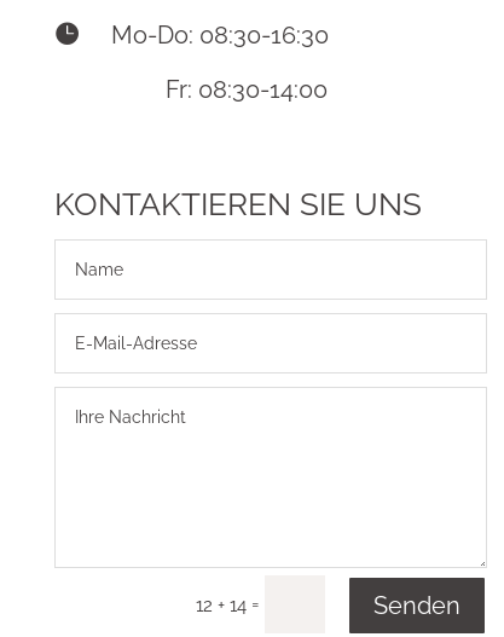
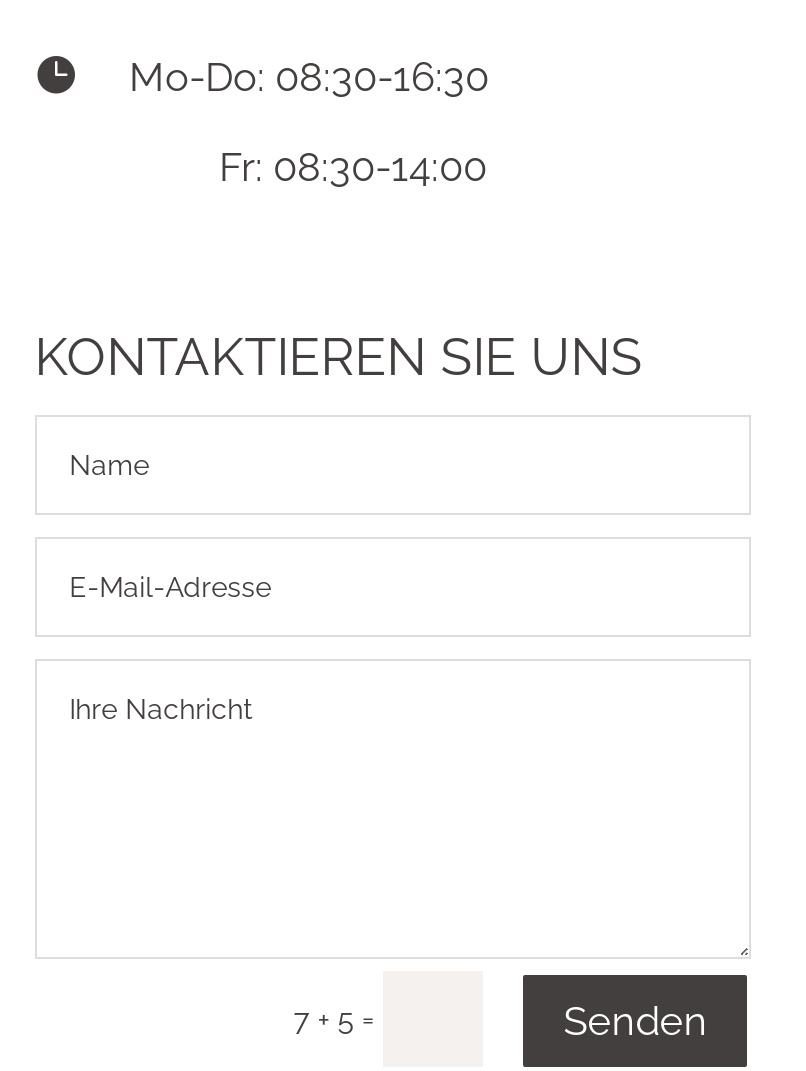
- 12 + 14 =
+ 7 + 5 =
